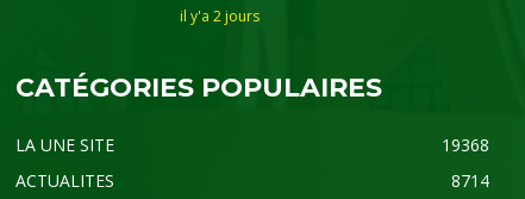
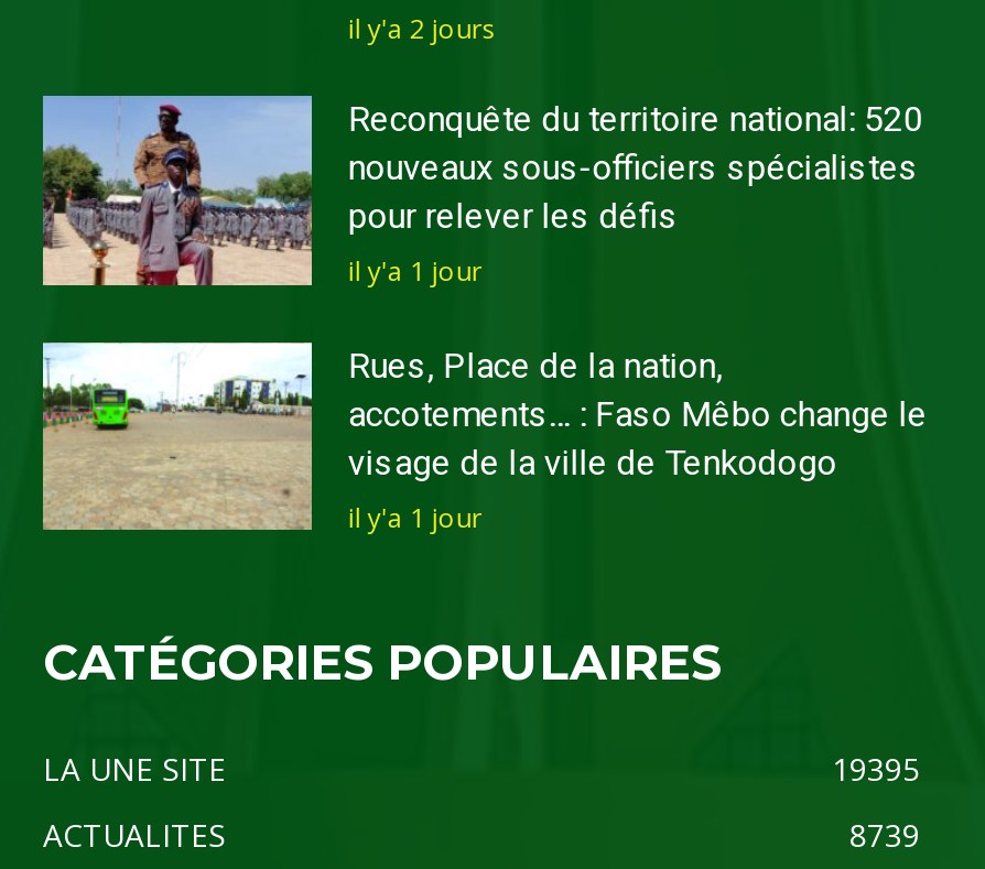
+ [image]
+ Reconquête du territoire national: 520
+ nouveaux sous-officiers spécialistes
+ pour relever les défis
+ il y'a 1 jour
+ Rues, Place de la nation,
+ accotements… : Faso Mêbo change le
+ visage de la ville de Tenkodogo
+ il y'a 1 jour

+ [image]

- 19368
+ 19395

- 8714
+ 8739
